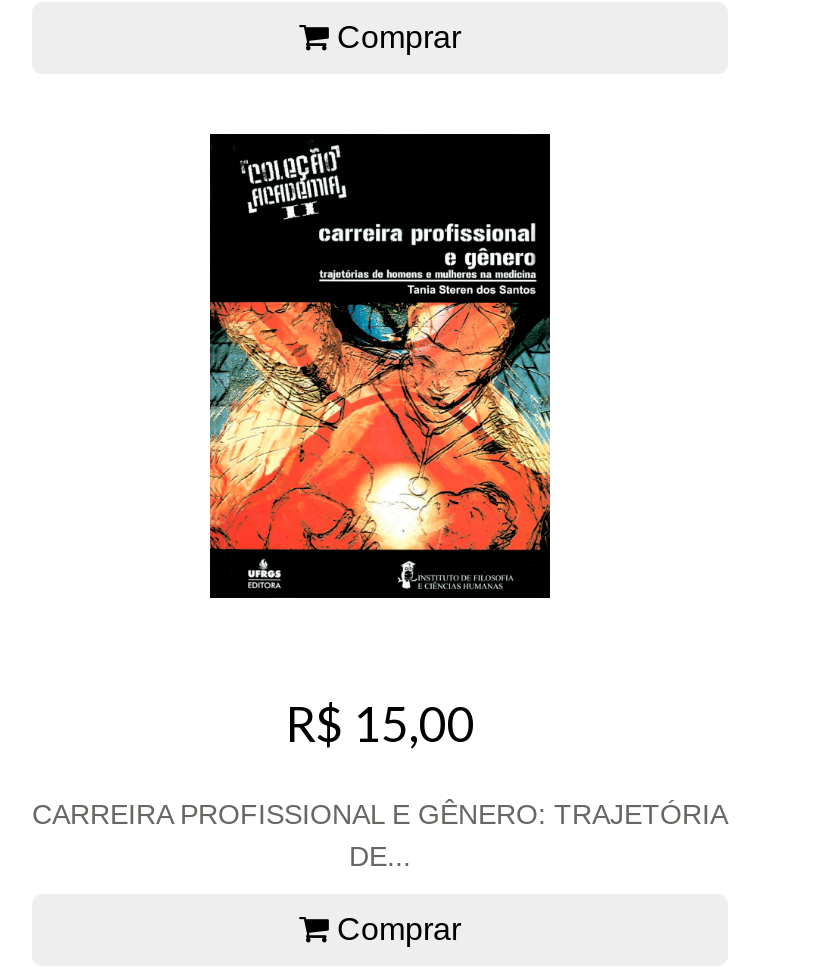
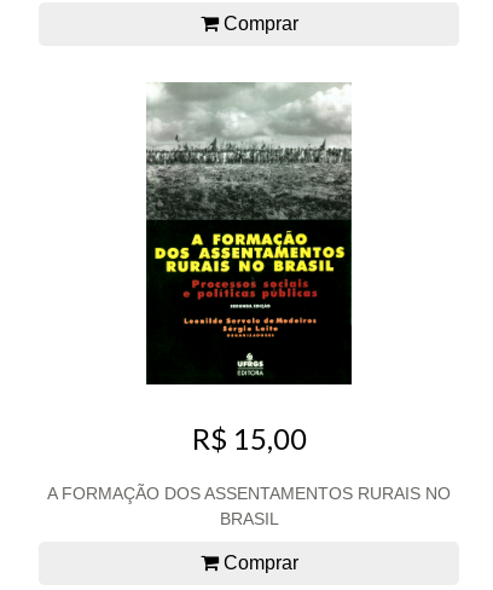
- [image]
+ [image]

- CARREIRA PROFISSIONAL E GÊNERO: TRAJETÓRIA
- DE...
+ A FORMAÇÃO DOS ASSENTAMENTOS RURAIS NO
+ BRASIL
